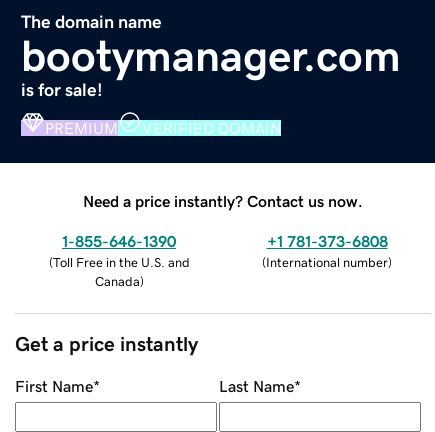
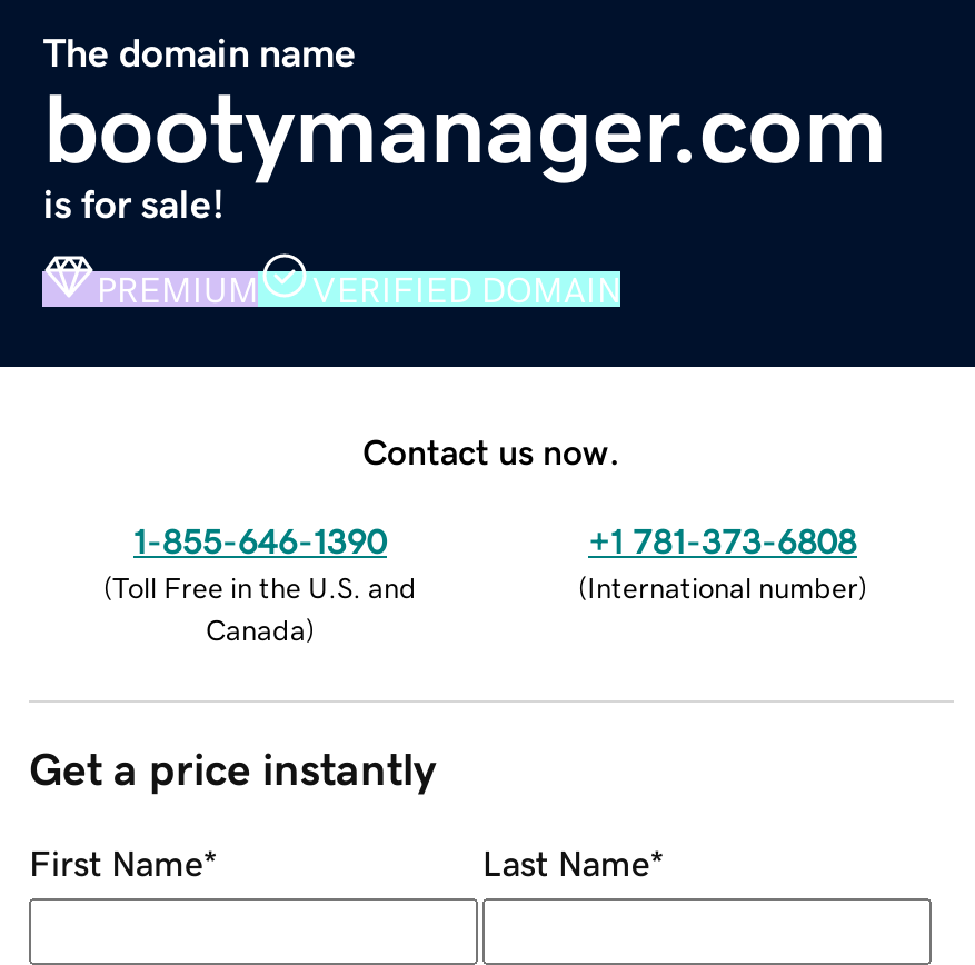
- Need a price instantly? Contact us now.
+ Contact us now.
